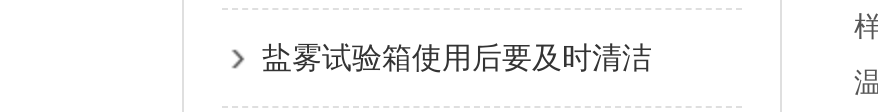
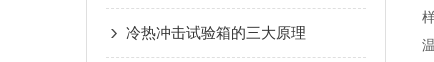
- 盐雾试验箱使用后要及时清洁
+ 冷热冲击试验箱的三大原理
